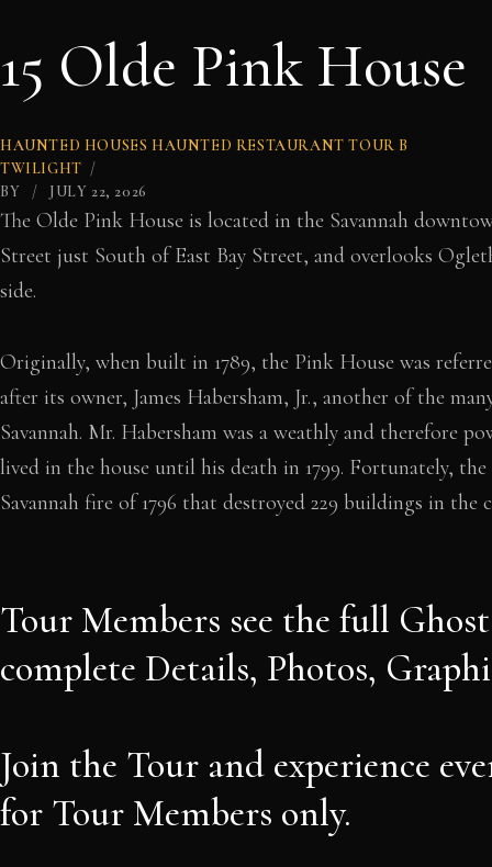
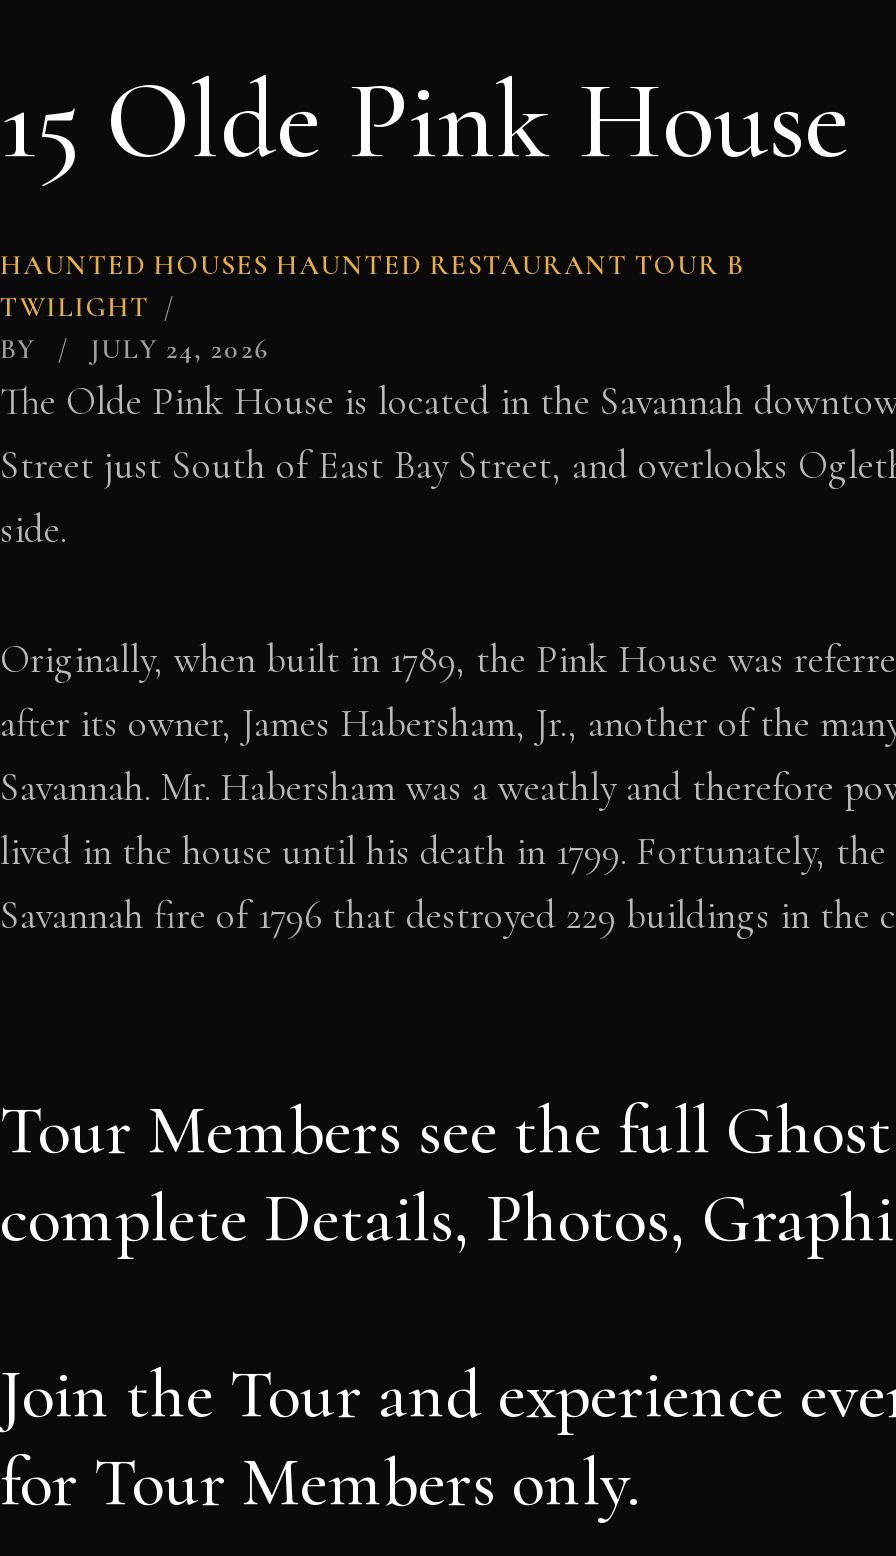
- BY JULY 22, 2026
+ BY JULY 24, 2026
